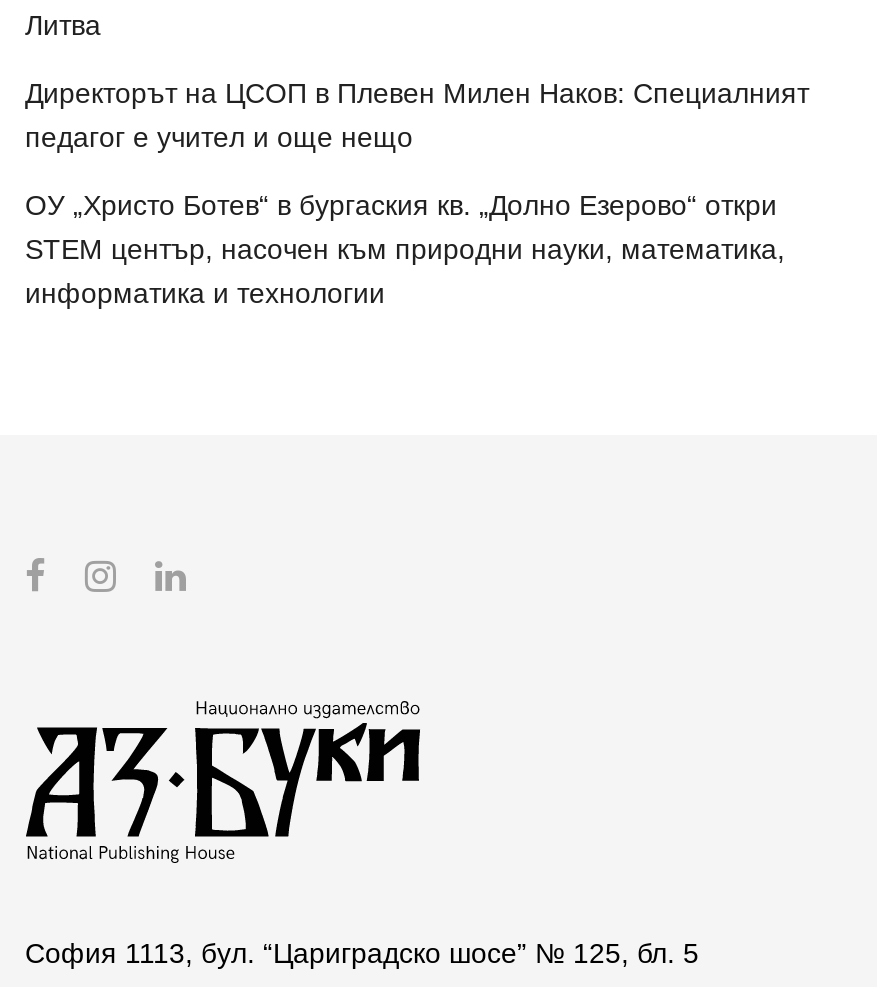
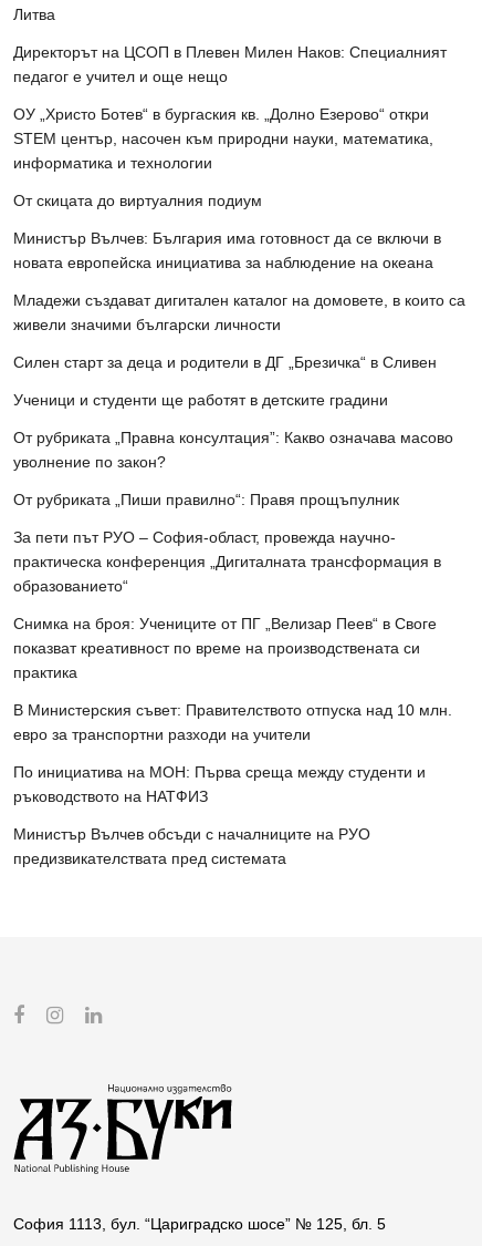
+ От скицата до виртуалния подиум
+ Министър Вълчев: България има готовност да се включи в
+ новата европейска инициатива за наблюдение на океана
+ Младежи създават дигитален каталог на домовете, в които са
+ живели значими български личности
+ Силен старт за деца и родители в ДГ „Брезичка“ в Сливен
+ Ученици и студенти ще работят в детските градини
+ От рубриката „Правна консултация”: Какво означава масово
+ уволнение по закон?
+ От рубриката „Пиши правилно“: Правя прощъпулник
+ За пети път РУО – София-област, провежда научно-
+ практическа конференция „Дигиталната трансформация в
+ образованието“
+ Снимка на броя: Учениците от ПГ „Велизар Пеев“ в Своге
+ показват креативност по време на производствената си
+ практика
+ В Министерския съвет: Правителството отпуска над 10 млн.
+ евро за транспортни разходи на учители
+ По инициатива на МОН: Първа среща между студенти и
+ ръководството на НАТФИЗ
+ Министър Вълчев обсъди с началниците на РУО
+ предизвикателствата пред системата
